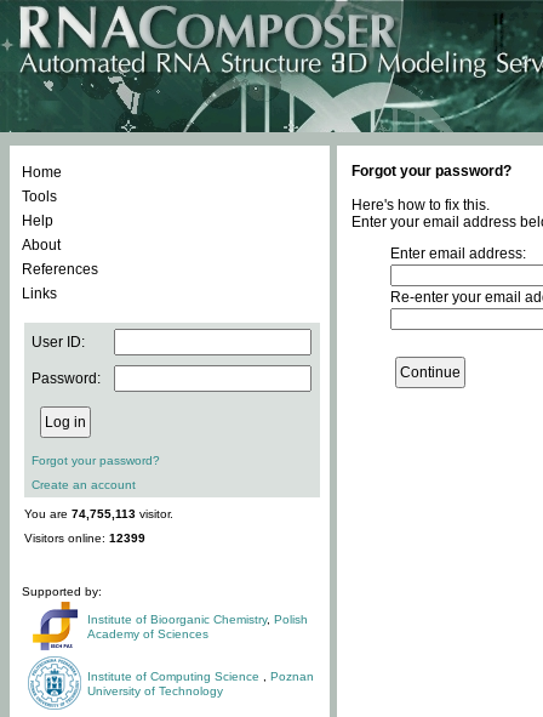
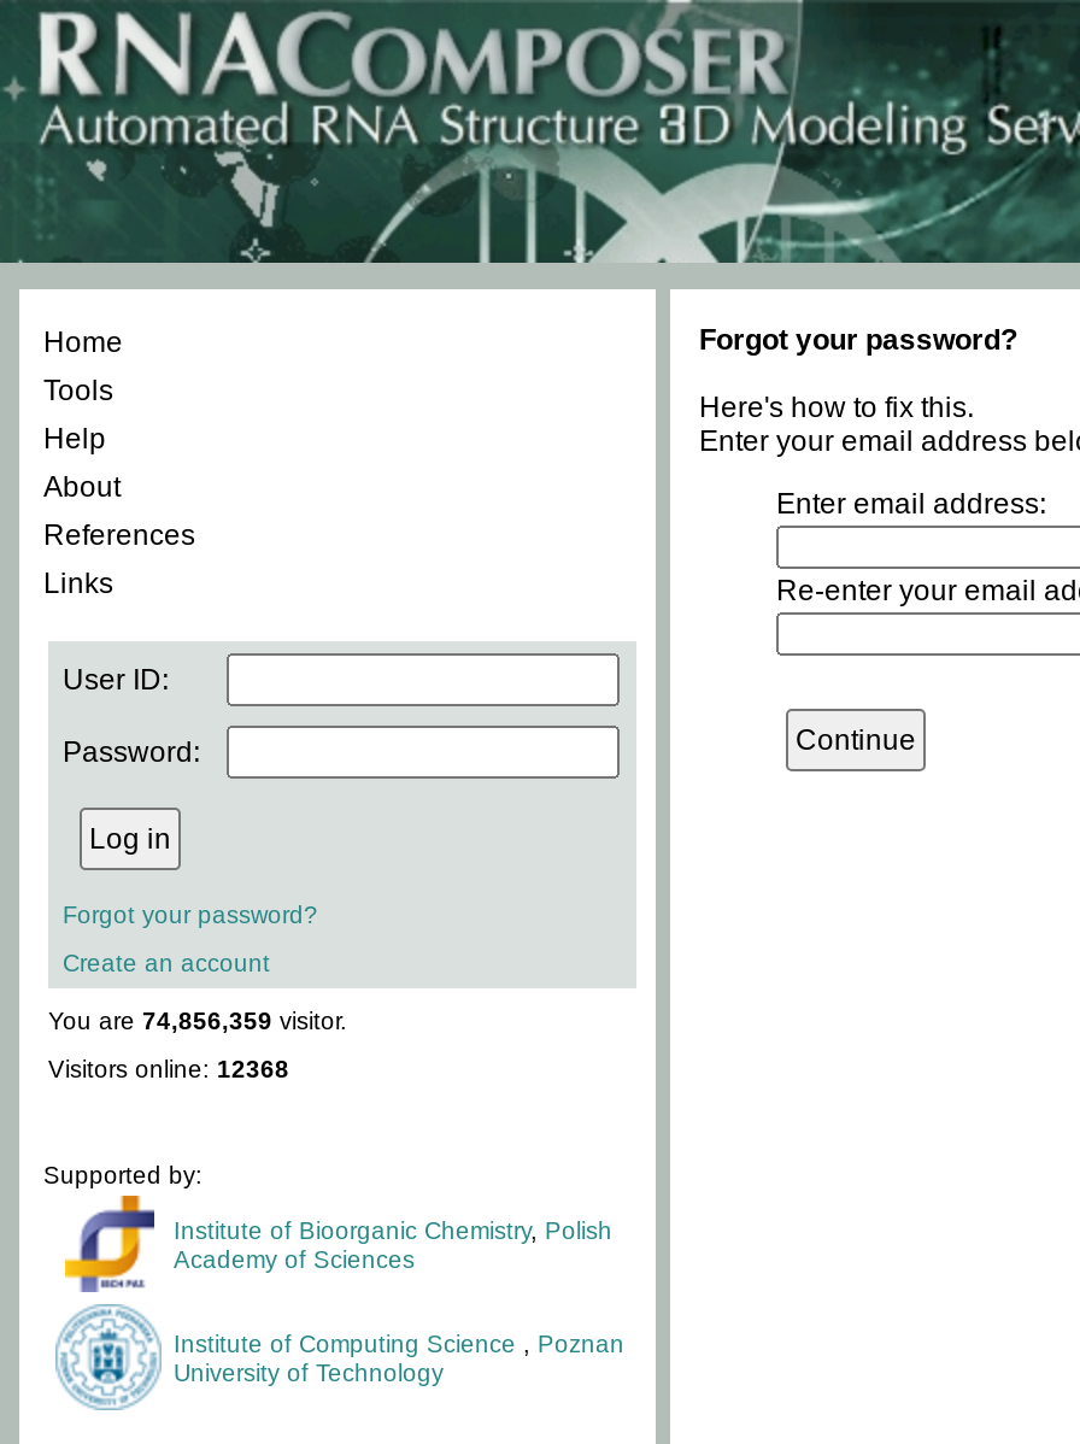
- You are 74,755,113 visitor.
+ You are 74,856,359 visitor.

- Visitors online: 12399
+ Visitors online: 12368
